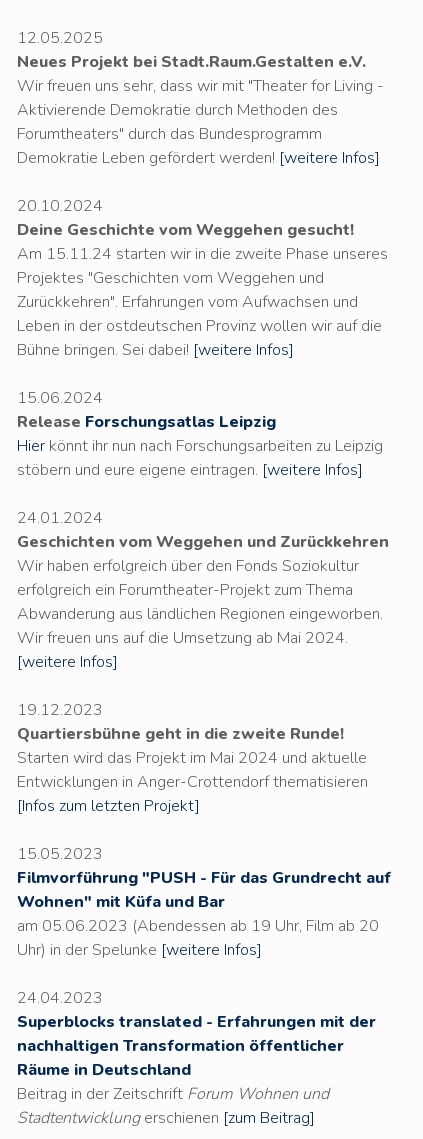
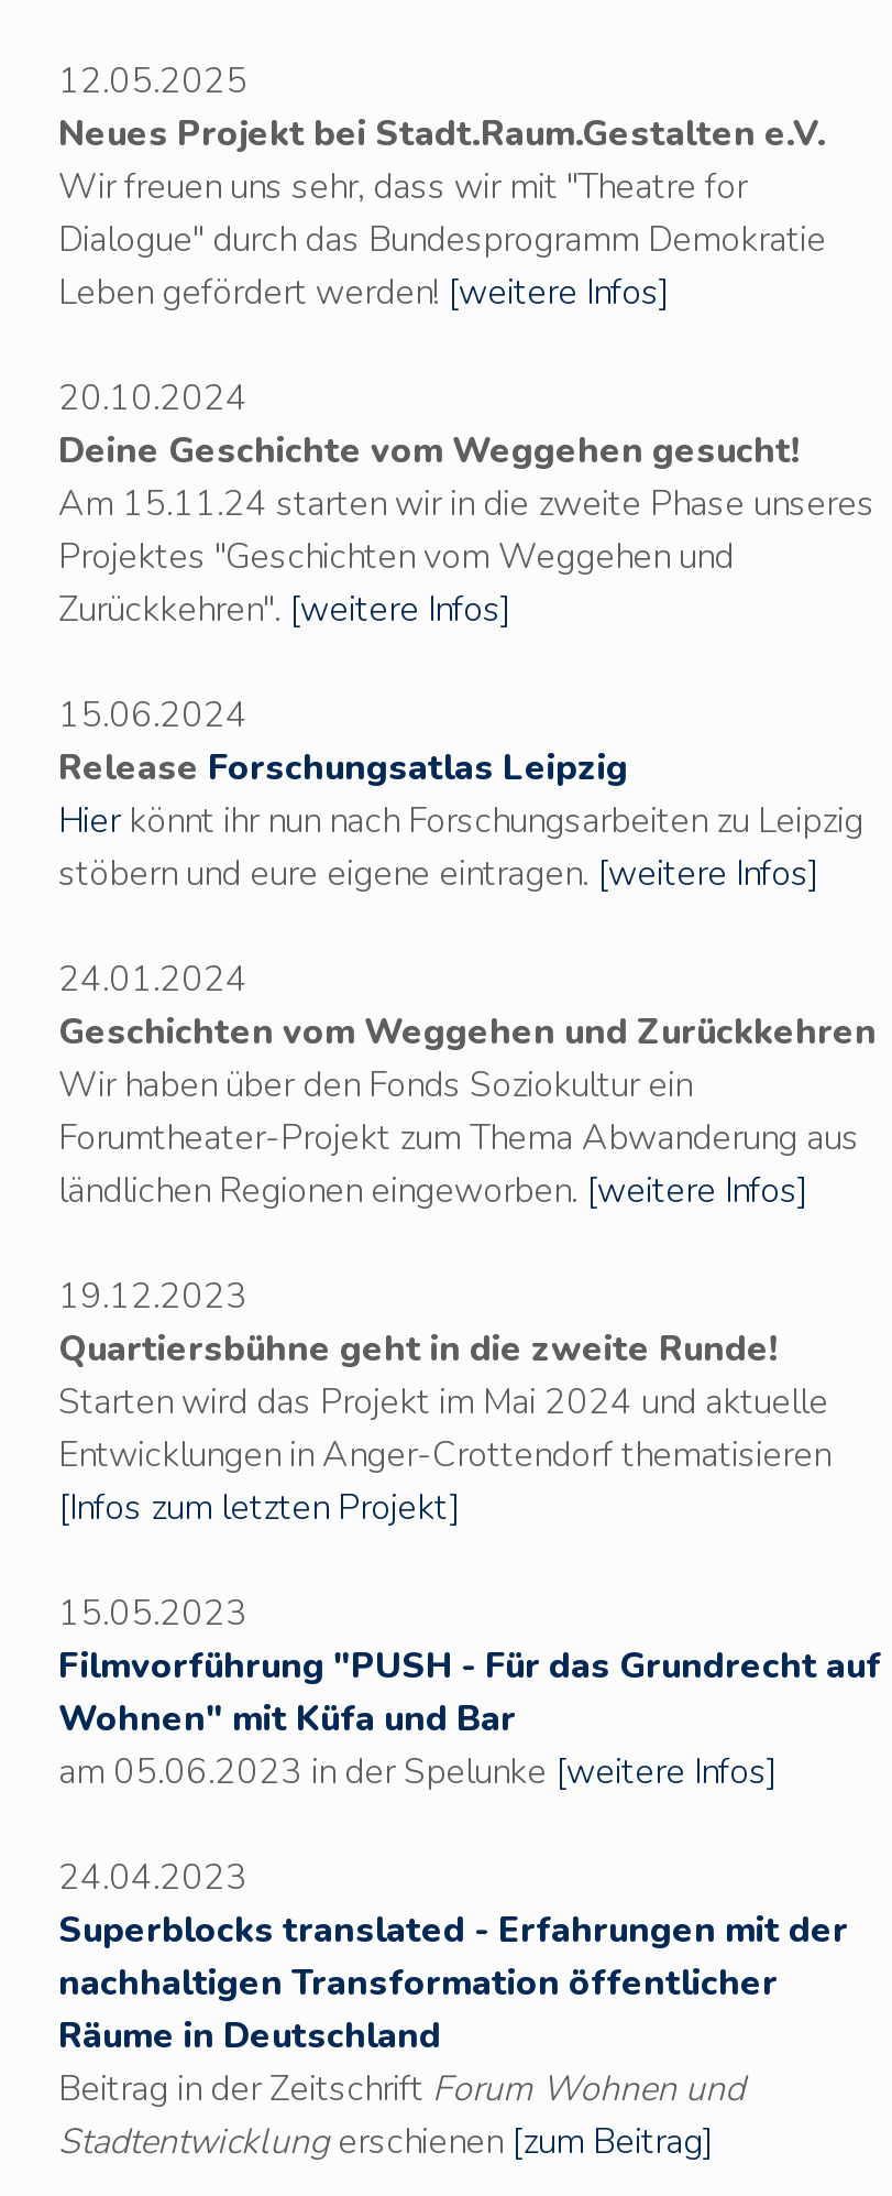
- Wir freuen uns sehr, dass wir mit "Theater for Living -
- Aktivierende Demokratie durch Methoden des
- Forumtheaters" durch das Bundesprogramm
- Demokratie Leben gefördert werden! [weitere Infos]
+ Wir freuen uns sehr, dass wir mit "Theatre for
+ Dialogue" durch das Bundesprogramm Demokratie
+ Leben gefördert werden! [weitere Infos]

- Zurückkehren". Erfahrungen vom Aufwachsen und
- Leben in der ostdeutschen Provinz wollen wir auf die
- Bühne bringen. Sei dabei! [weitere Infos]
+ Zurückkehren". [weitere Infos]

- Wir haben erfolgreich über den Fonds Soziokultur
- erfolgreich ein Forumtheater-Projekt zum Thema
- Abwanderung aus ländlichen Regionen eingeworben.
- Wir freuen uns auf die Umsetzung ab Mai 2024.
- [weitere Infos]
+ Wir haben über den Fonds Soziokultur ein
+ Forumtheater-Projekt zum Thema Abwanderung aus
+ ländlichen Regionen eingeworben. [weitere Infos]

- am 05.06.2023 (Abendessen ab 19 Uhr, Film ab 20
- Uhr) in der Spelunke [weitere Infos]
+ am 05.06.2023 in der Spelunke [weitere Infos]
